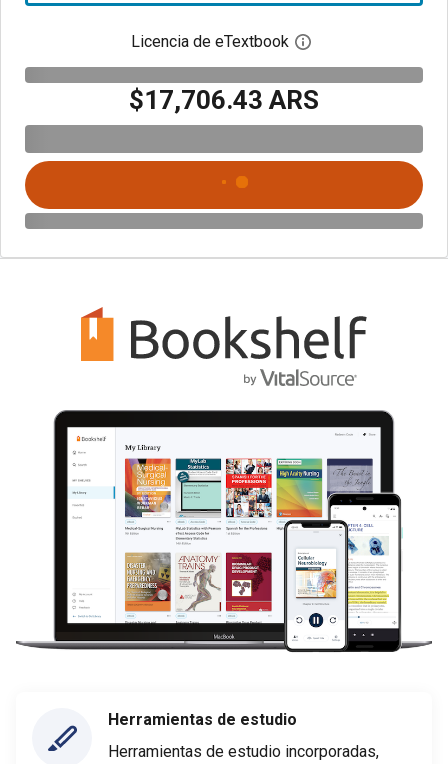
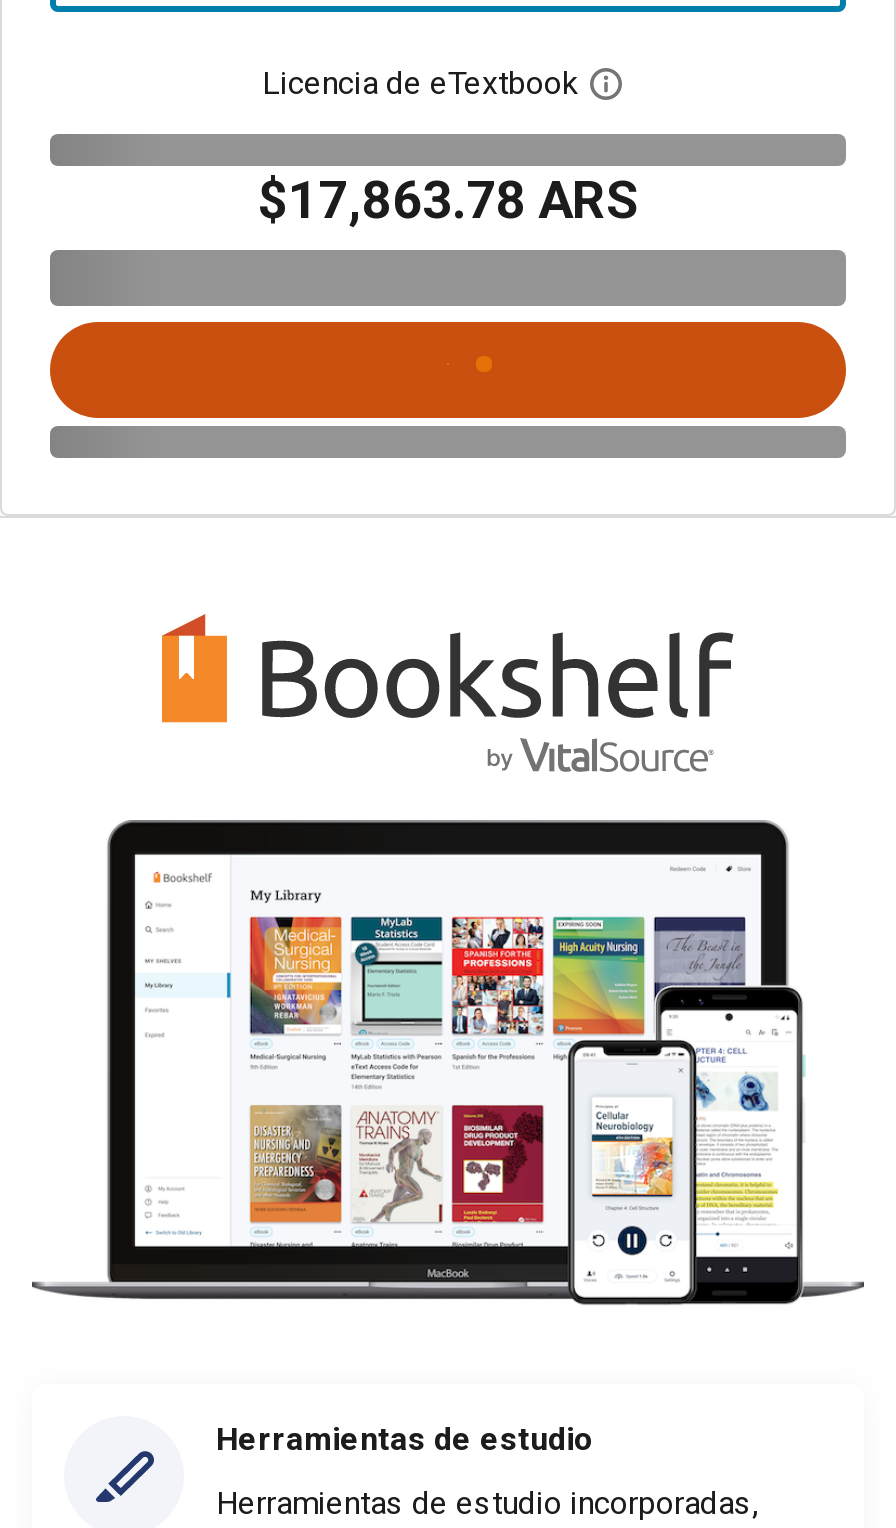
- $17,706.43 ARS
+ $17,863.78 ARS
